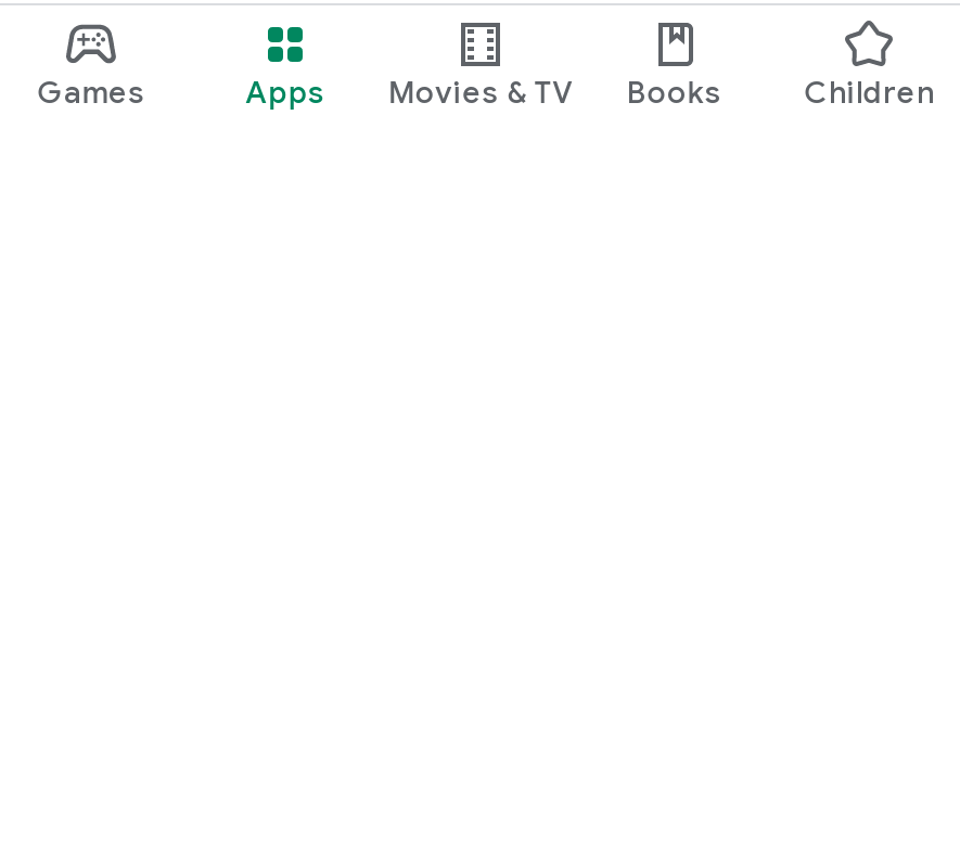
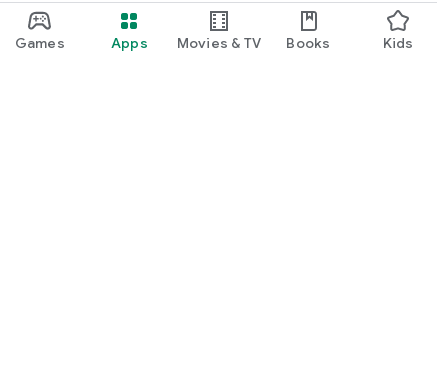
- Children
+ Kids
